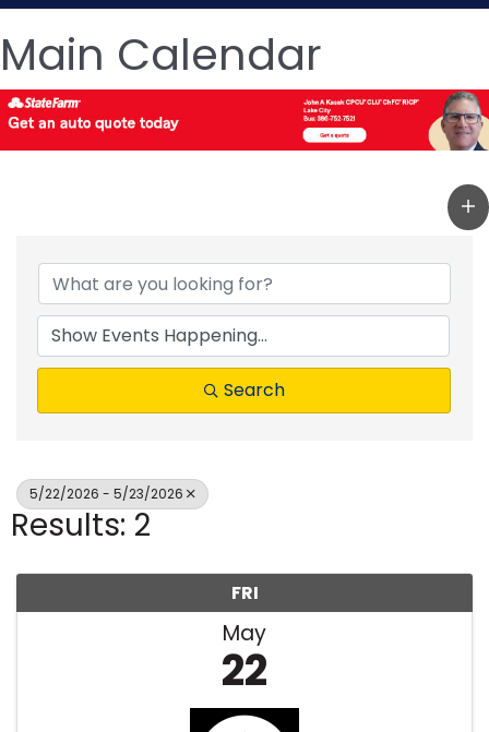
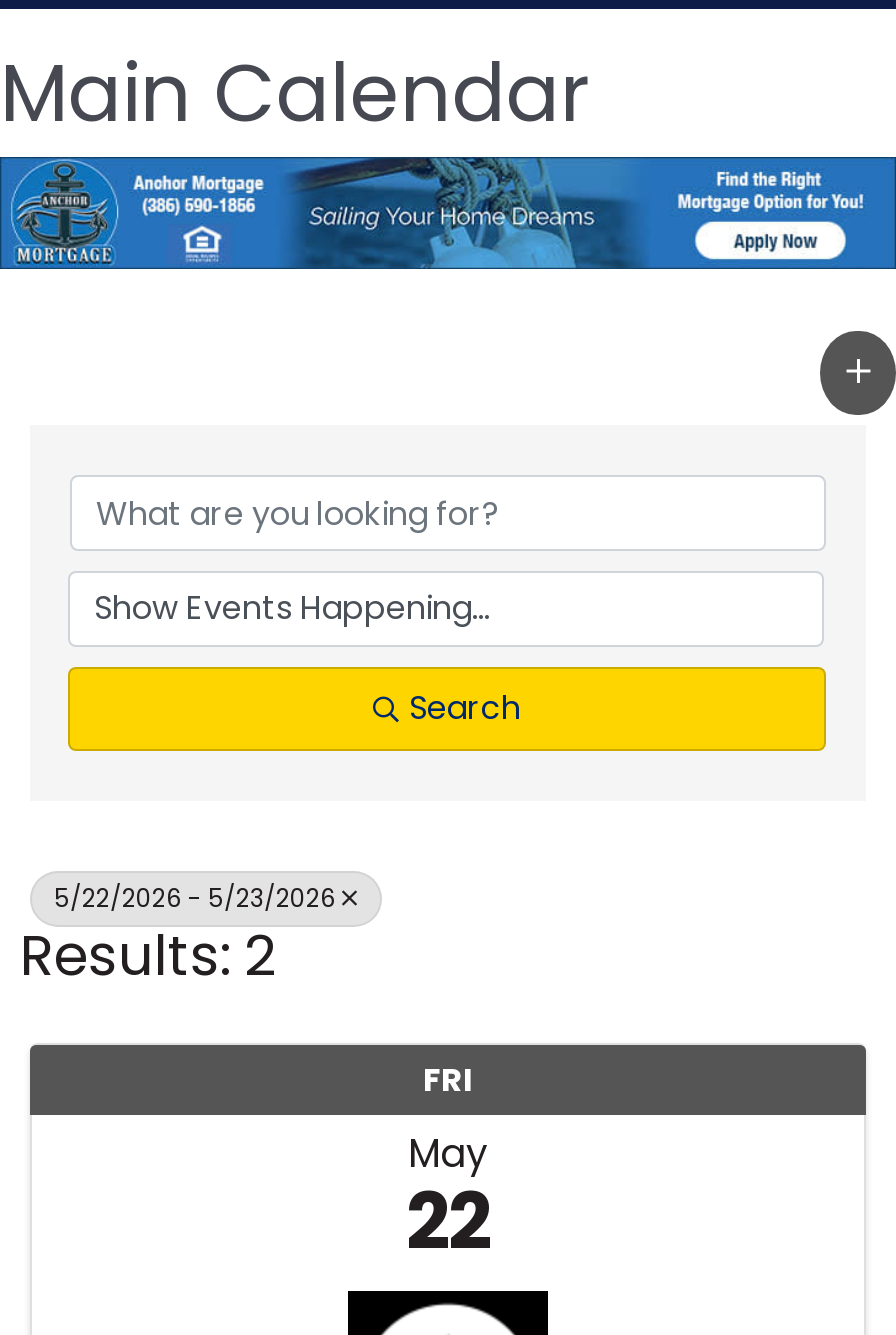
- [image]
+ [image]
